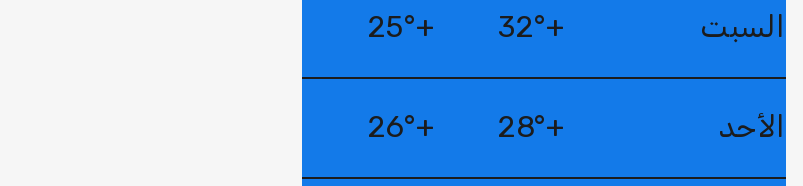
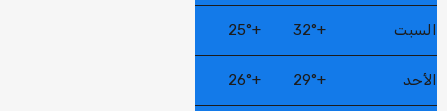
- 28°
+ 29°
